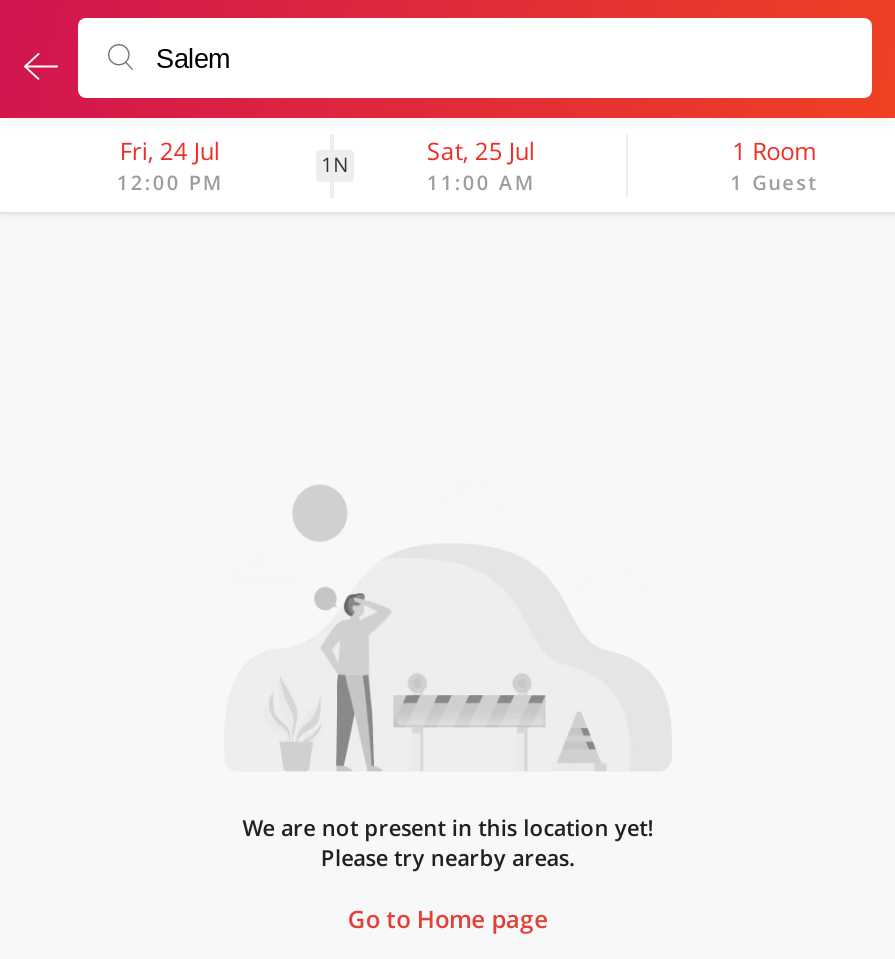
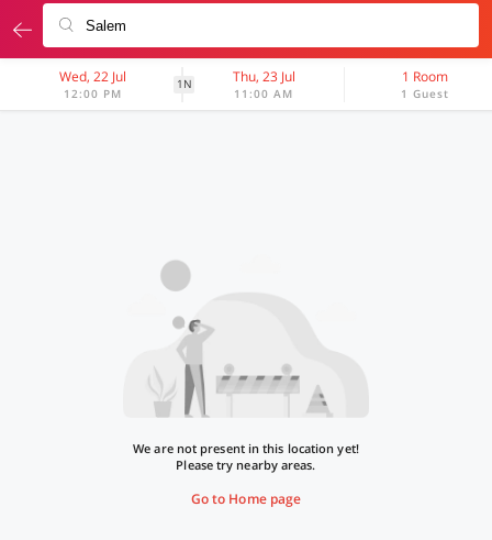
- Fri, 24 Jul
+ Wed, 22 Jul

- Sat, 25 Jul
+ Thu, 23 Jul
